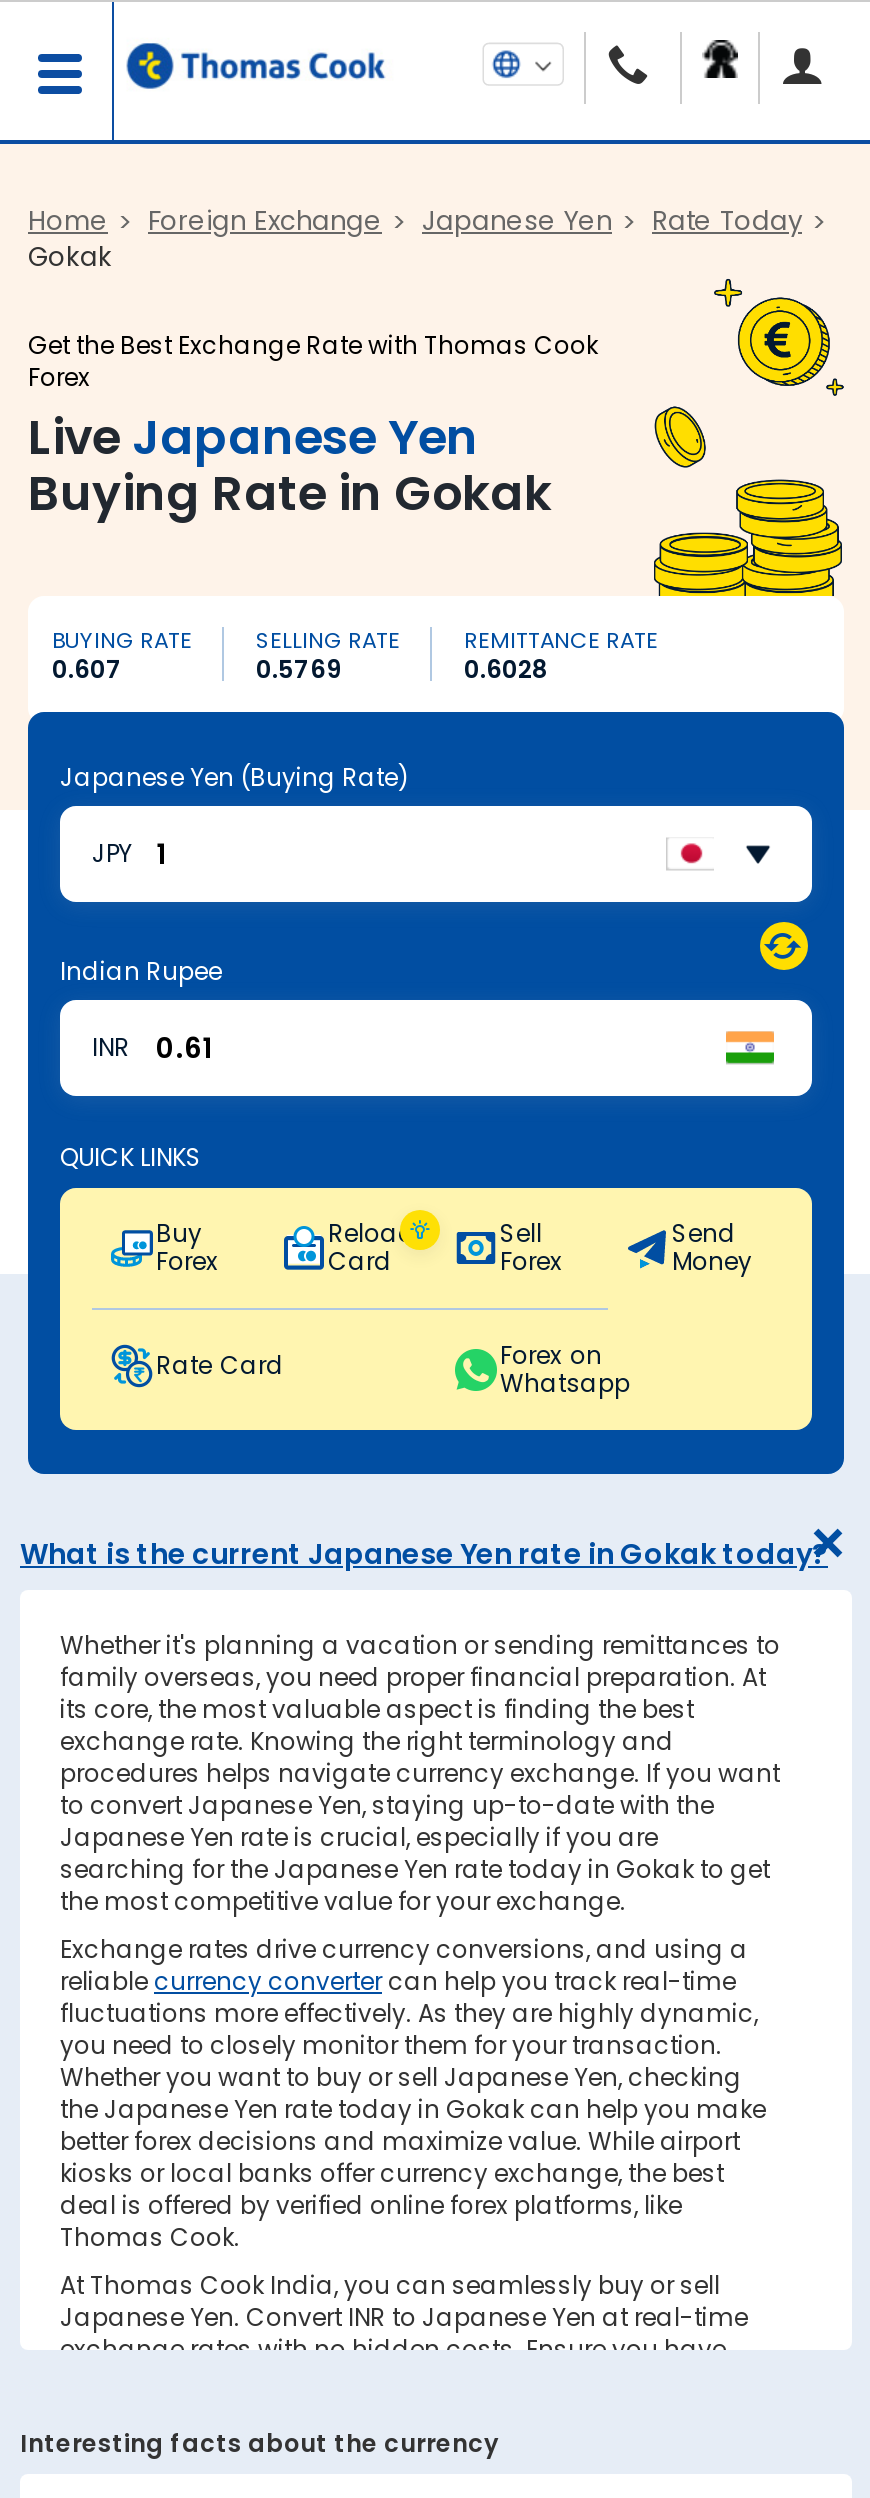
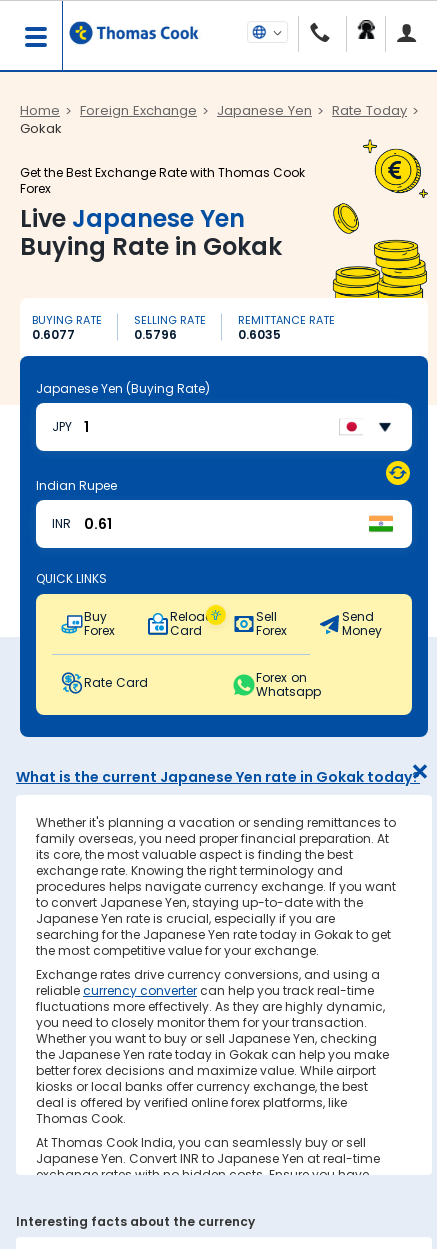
- 0.607
+ 0.6077

- 0.5769
+ 0.5796

- 0.6028
+ 0.6035
